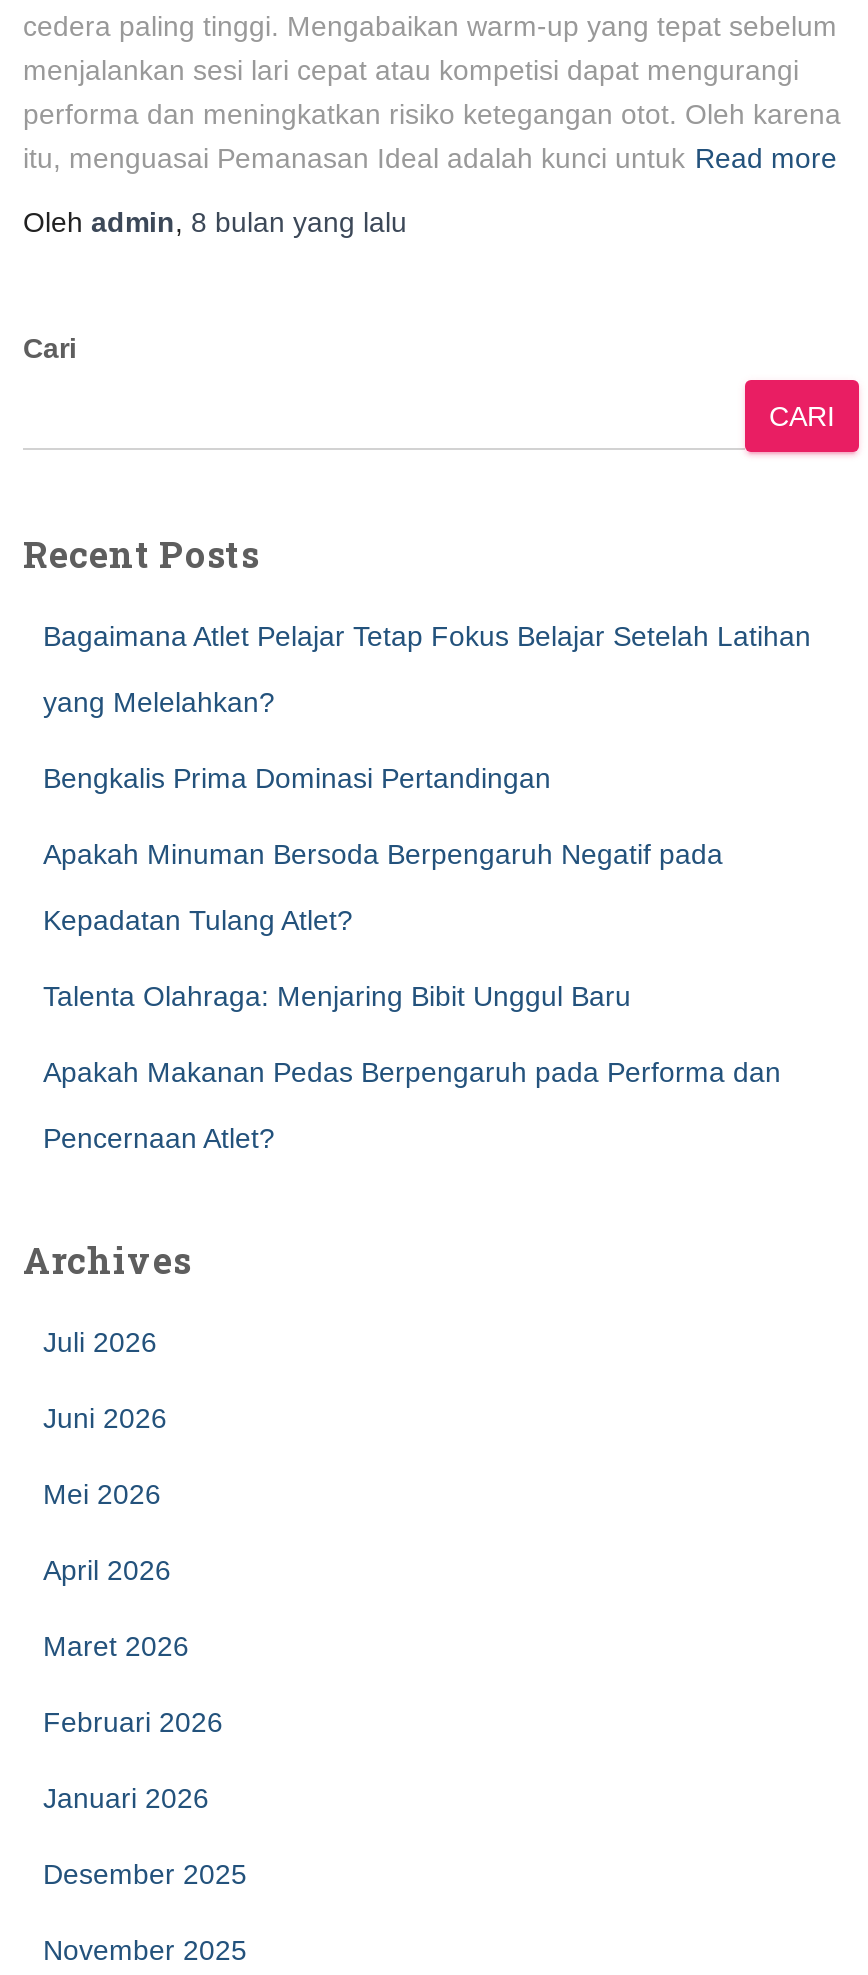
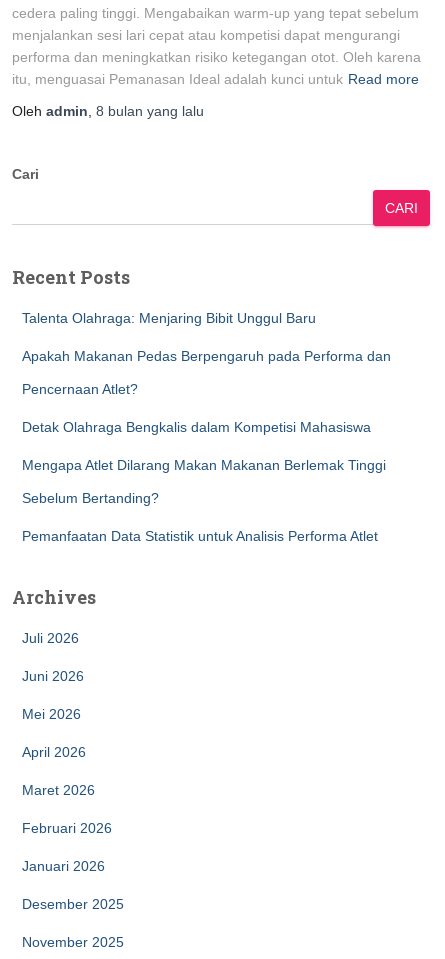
- Bagaimana Atlet Pelajar Tetap Fokus Belajar Setelah Latihan
- yang Melelahkan?
- Bengkalis Prima Dominasi Pertandingan
- Apakah Minuman Bersoda Berpengaruh Negatif pada
- Kepadatan Tulang Atlet?

moved up: Talenta Olahraga: Menjaring Bibit Unggul Baru | Apakah Makanan Pedas Berpengaruh pada Performa dan | Pencernaan Atlet?

+ Detak Olahraga Bengkalis dalam Kompetisi Mahasiswa
+ Mengapa Atlet Dilarang Makan Makanan Berlemak Tinggi
+ Sebelum Bertanding?
+ Pemanfaatan Data Statistik untuk Analisis Performa Atlet
